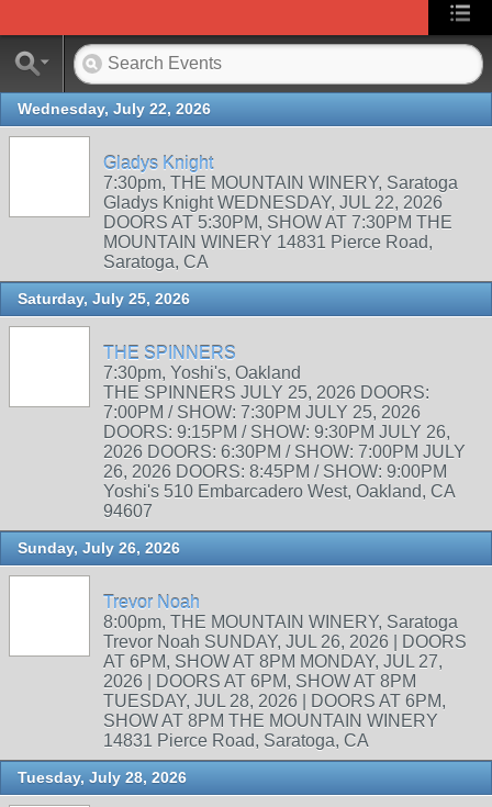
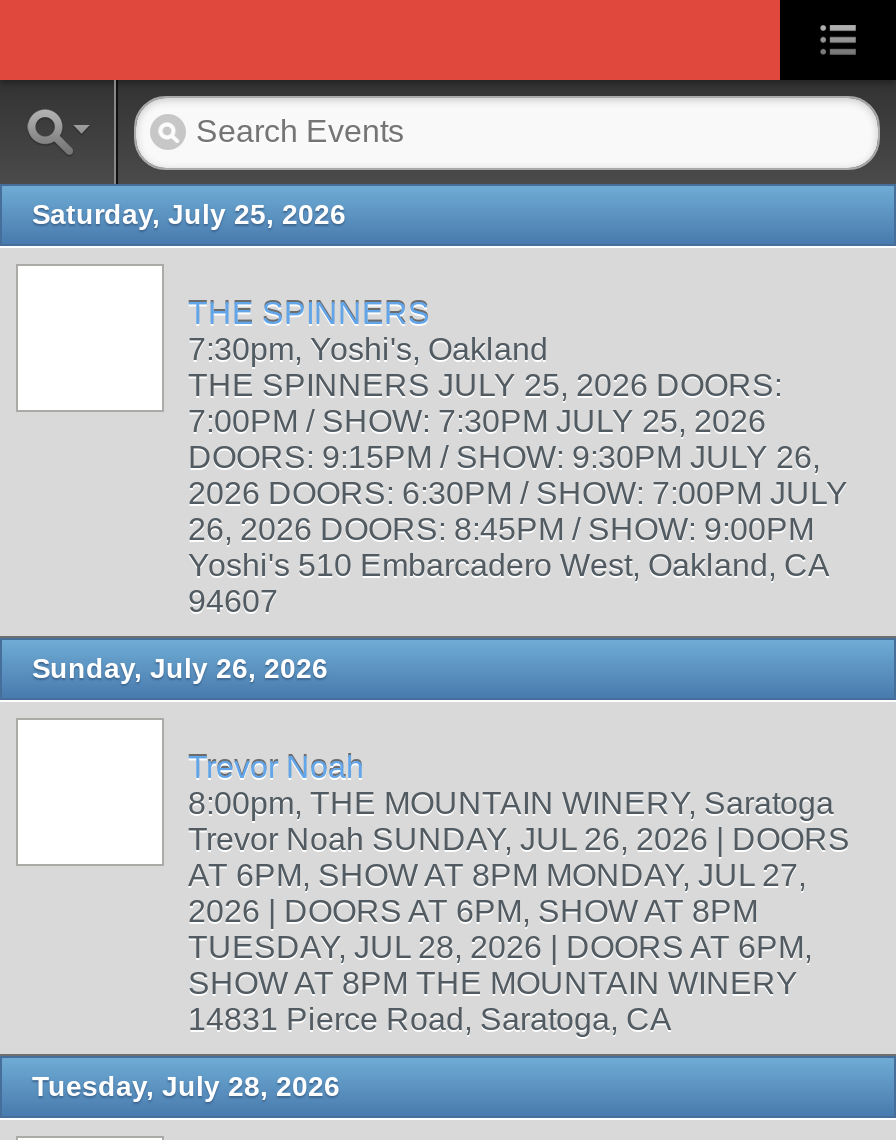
- Wednesday, July 22, 2026
- Gladys Knight
- 7:30pm, THE MOUNTAIN WINERY, Saratoga
- Gladys Knight WEDNESDAY, JUL 22, 2026
- DOORS AT 5:30PM, SHOW AT 7:30PM THE
- MOUNTAIN WINERY 14831 Pierce Road,
- Saratoga, CA
